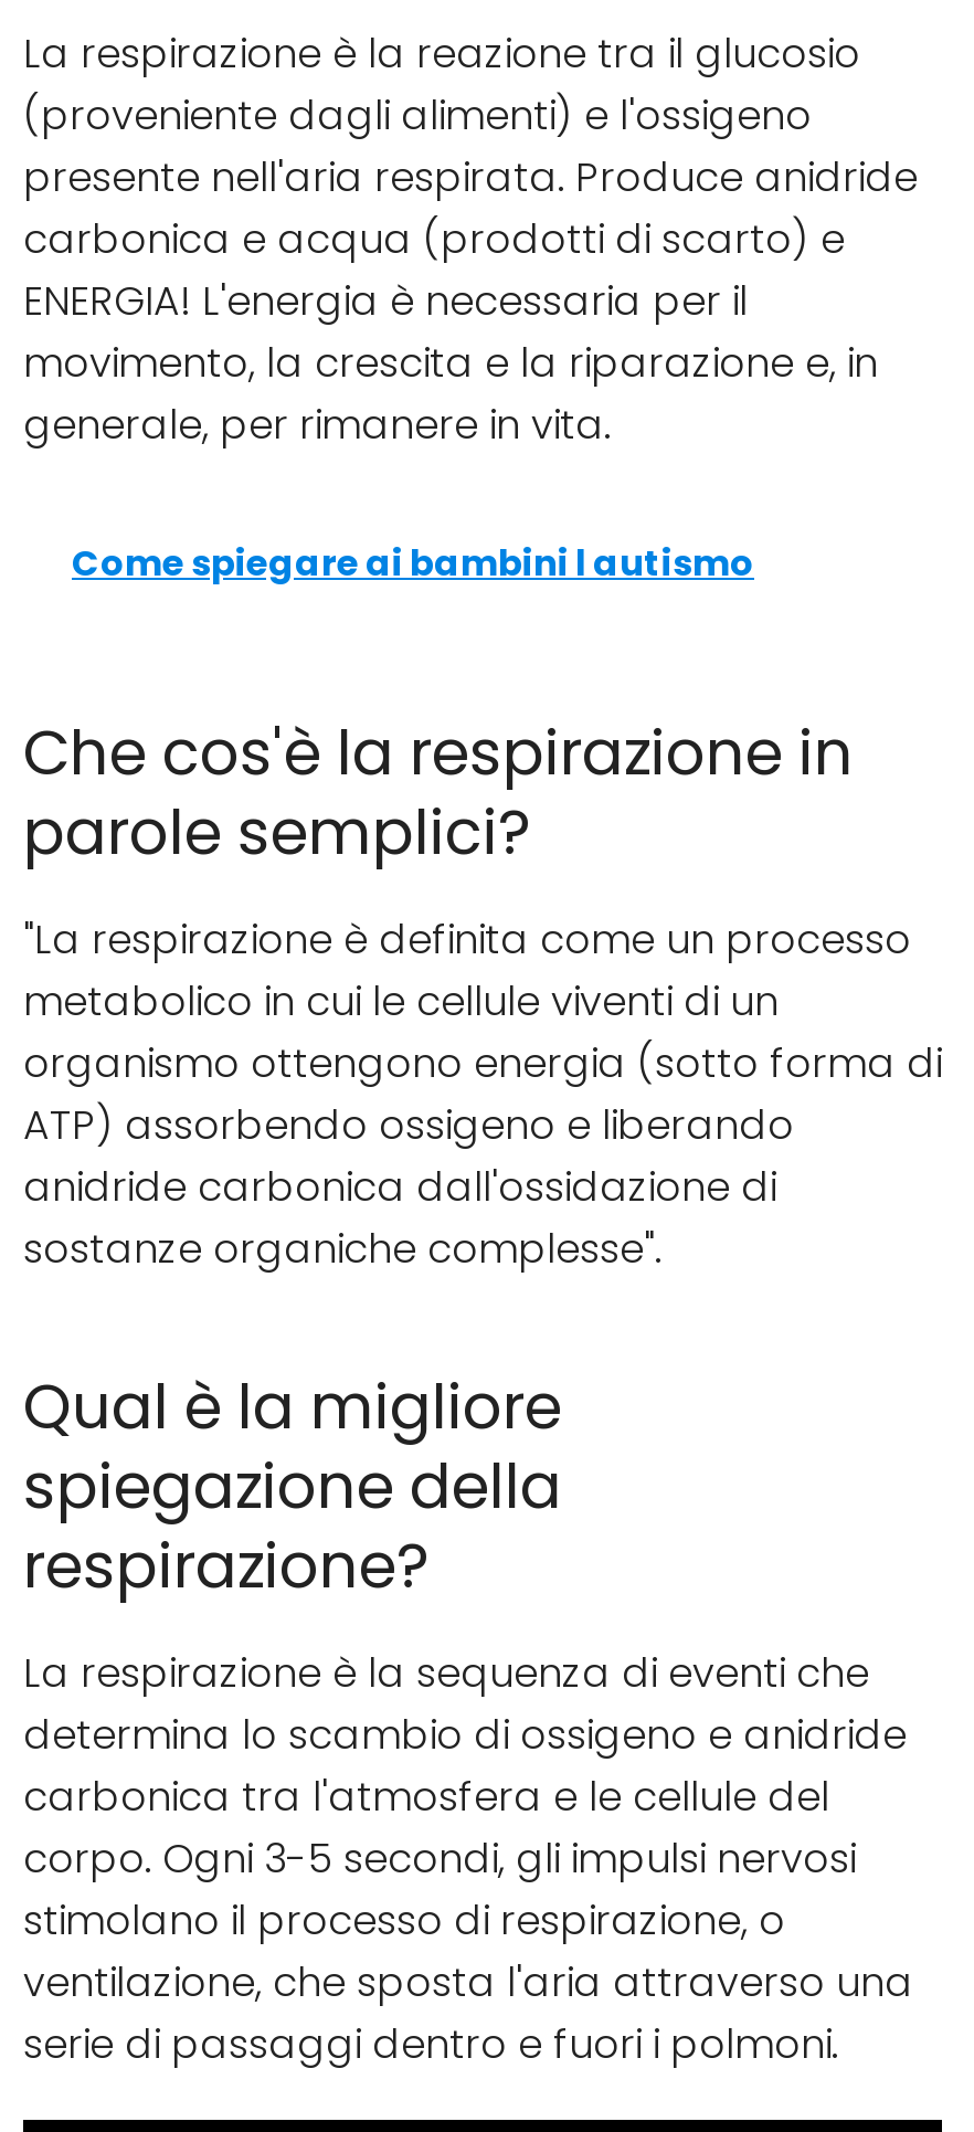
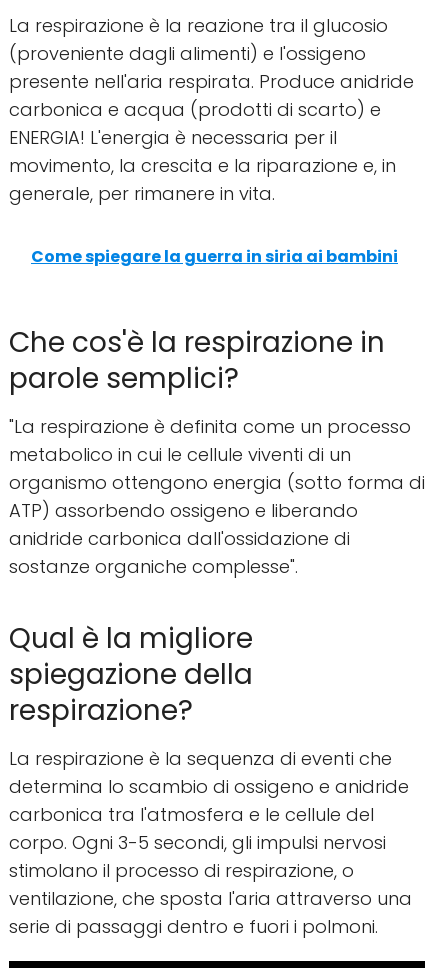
- Come spiegare ai bambini l autismo
+ Come spiegare la guerra in siria ai bambini
